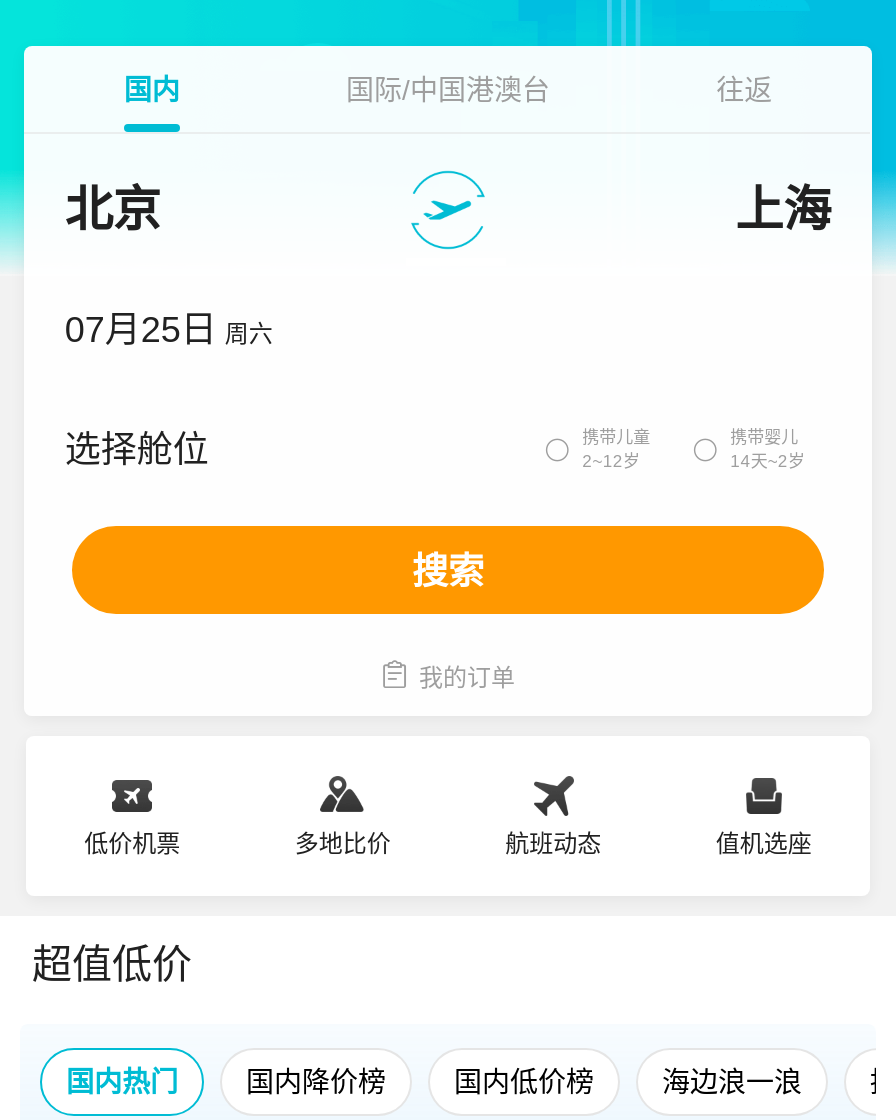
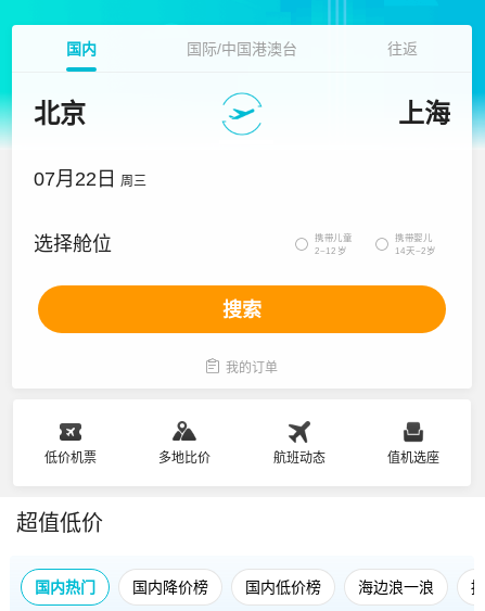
- 07月25日 周六
+ 07月22日 周三
